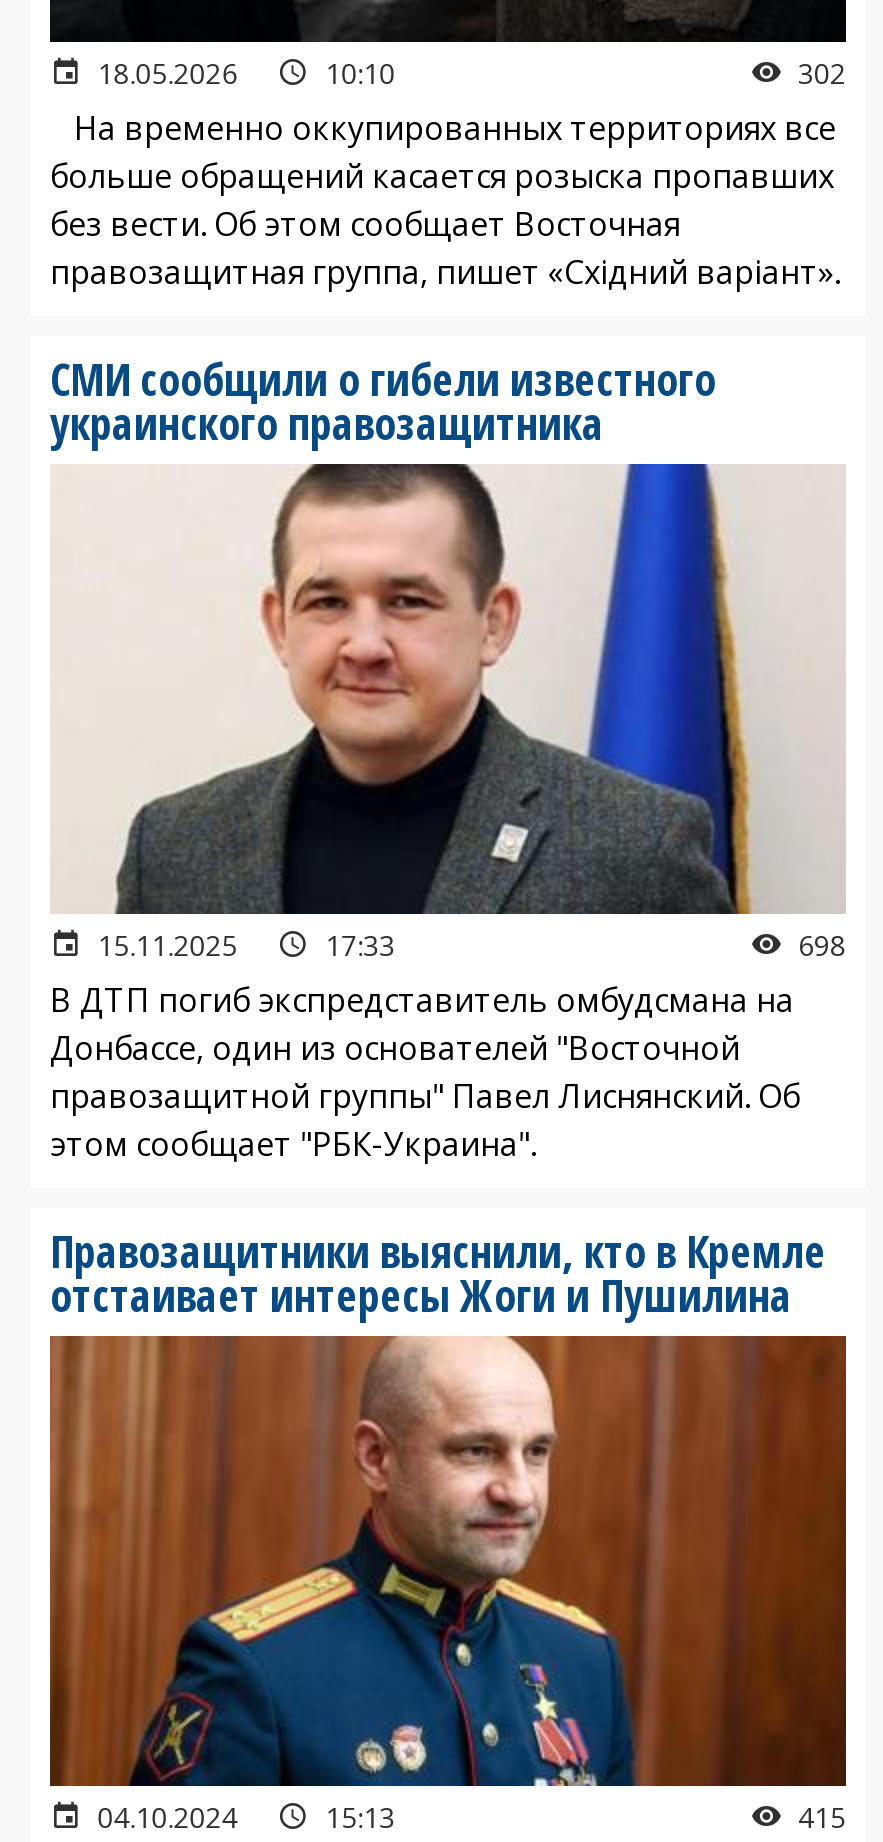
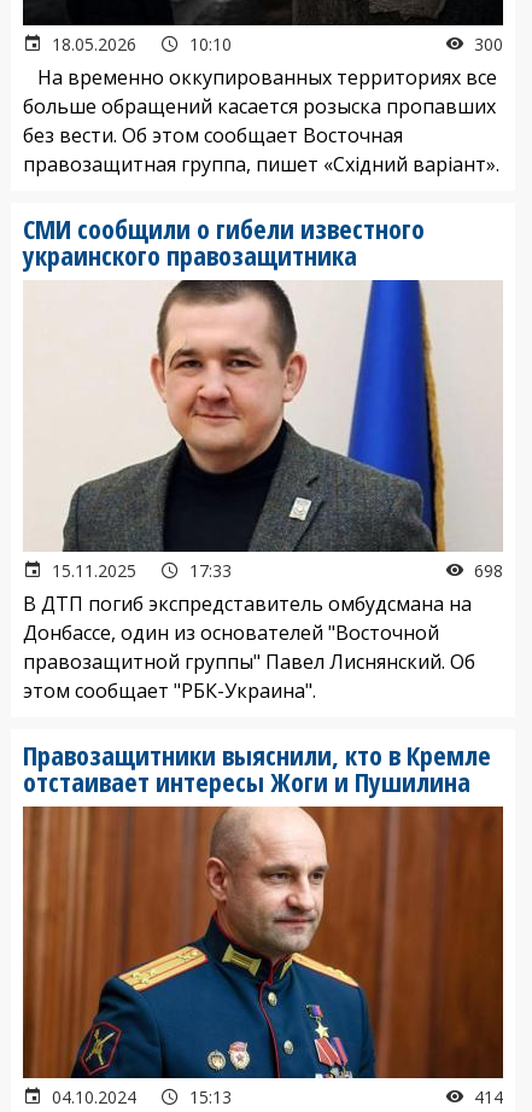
- 302
+ 300

- 415
+ 414
